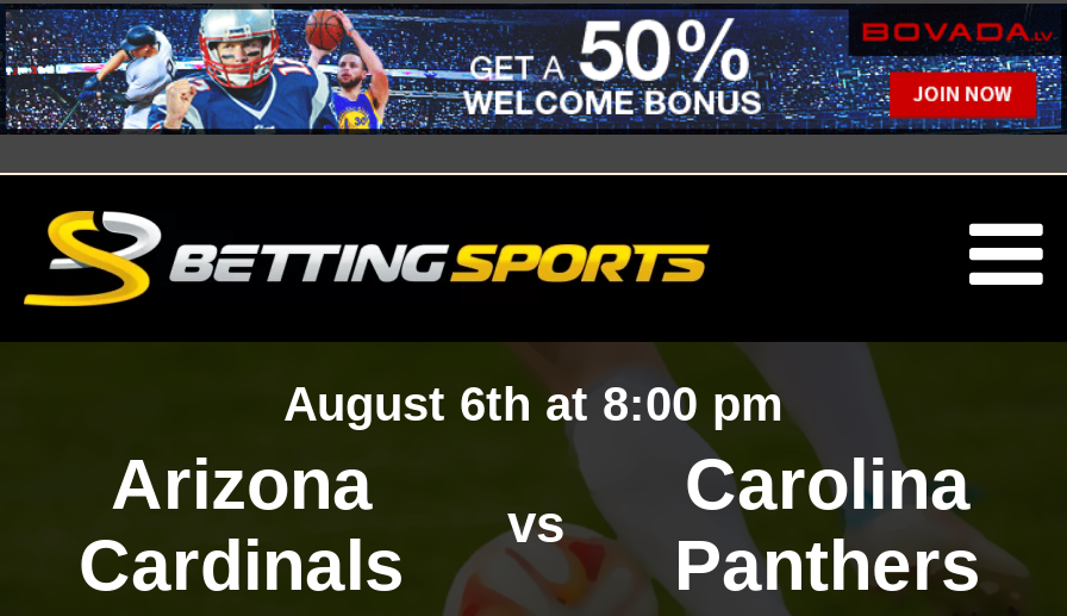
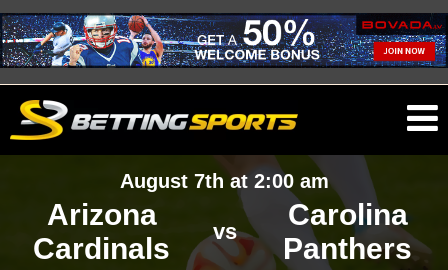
- August 6th at 8:00 pm
+ August 7th at 2:00 am
